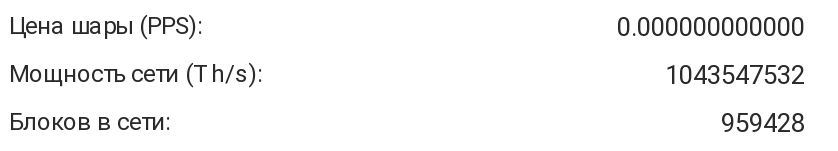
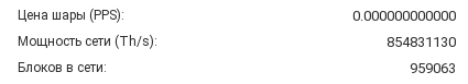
- 1043547532
+ 854831130

- 959428
+ 959063
